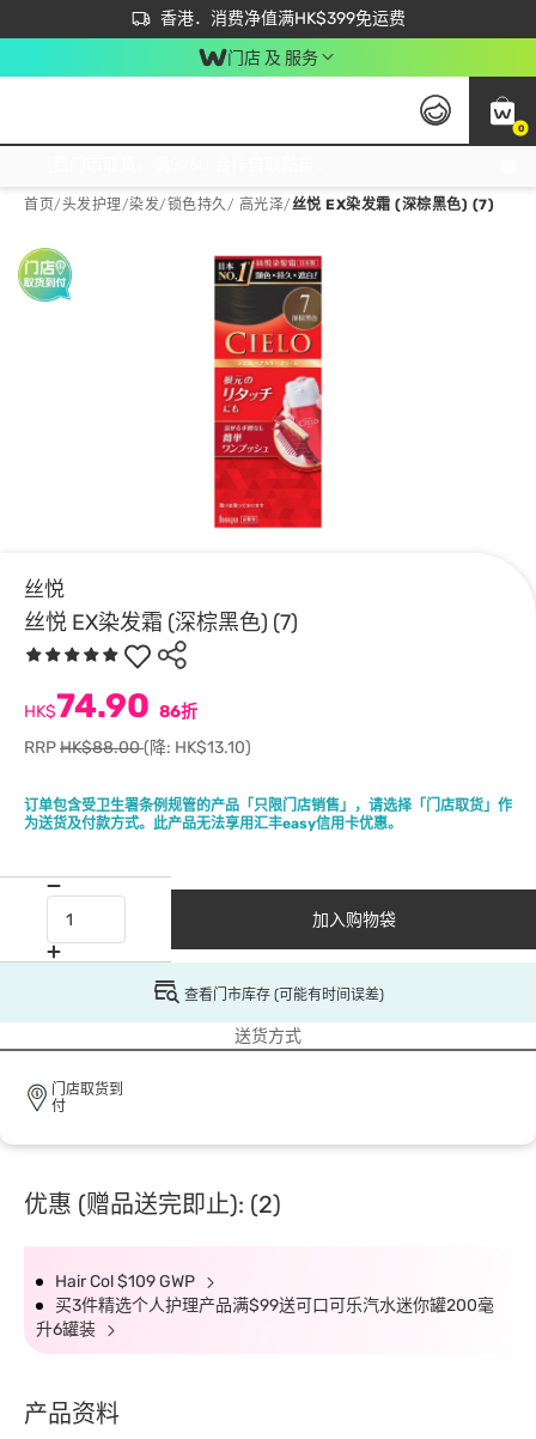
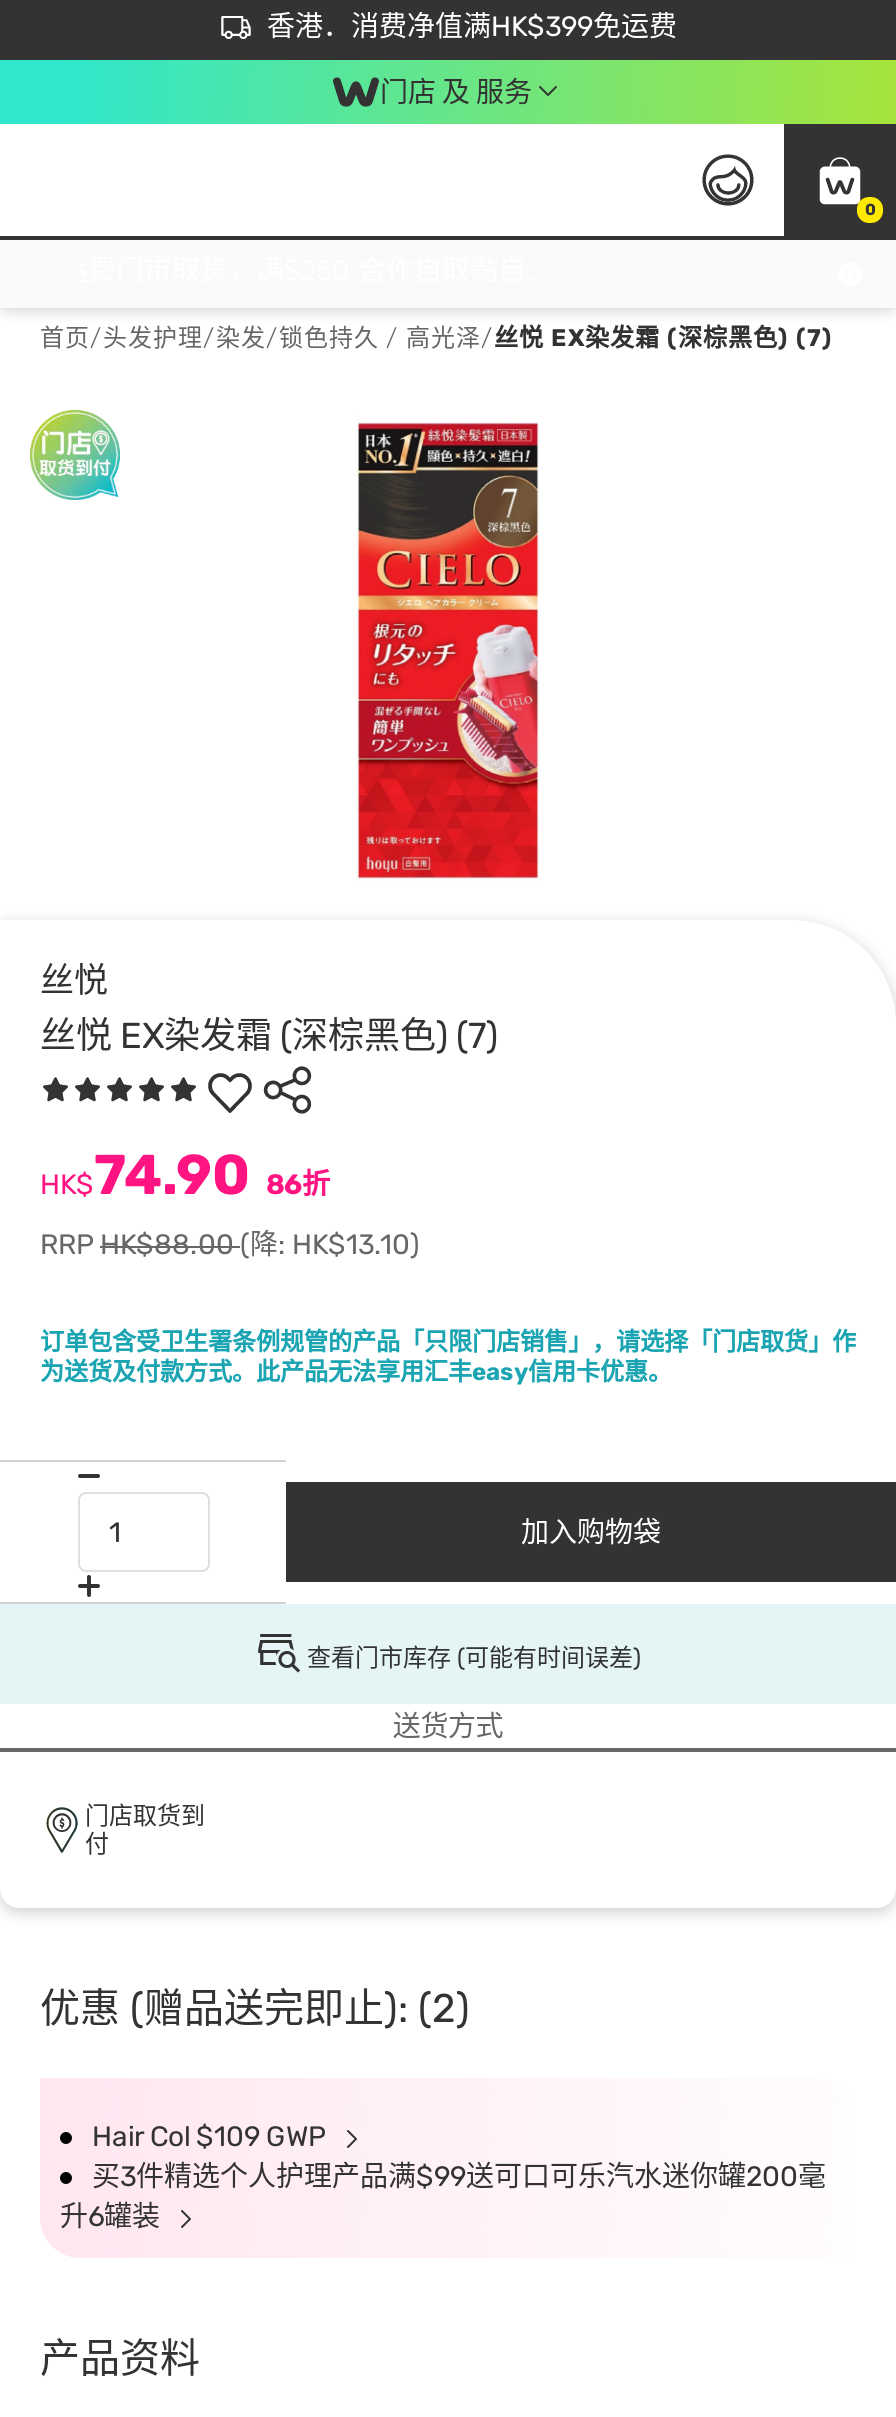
- 首页/头发护理/染发/锁色持久/ 高光泽/丝悦 EX染发霜 (深棕黑色) (7)
+ 首页/头发护理/染发/锁色持久 / 高光泽/丝悦 EX染发霜 (深棕黑色) (7)
